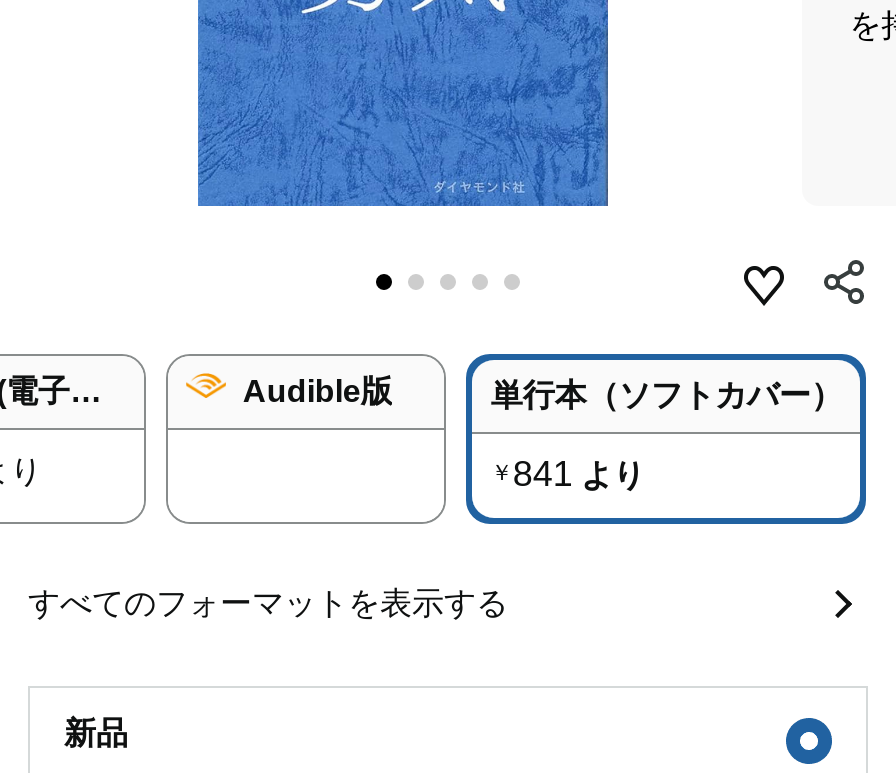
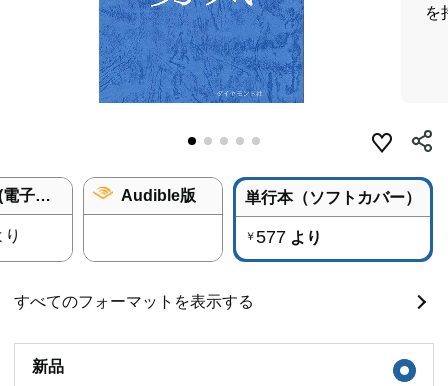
- ￥841より
+ ￥577より
